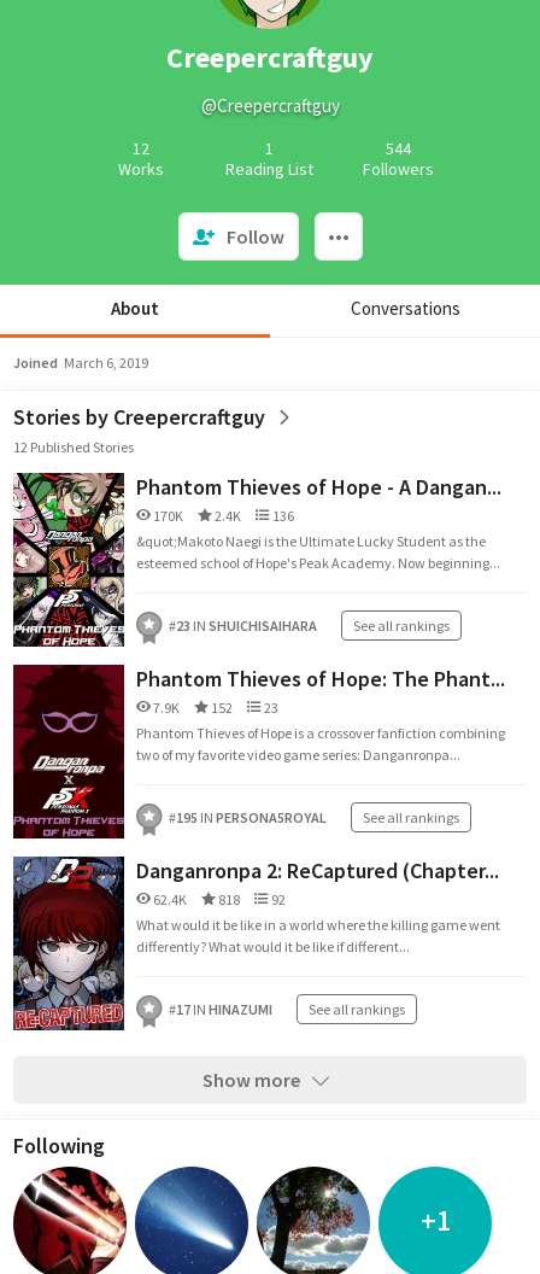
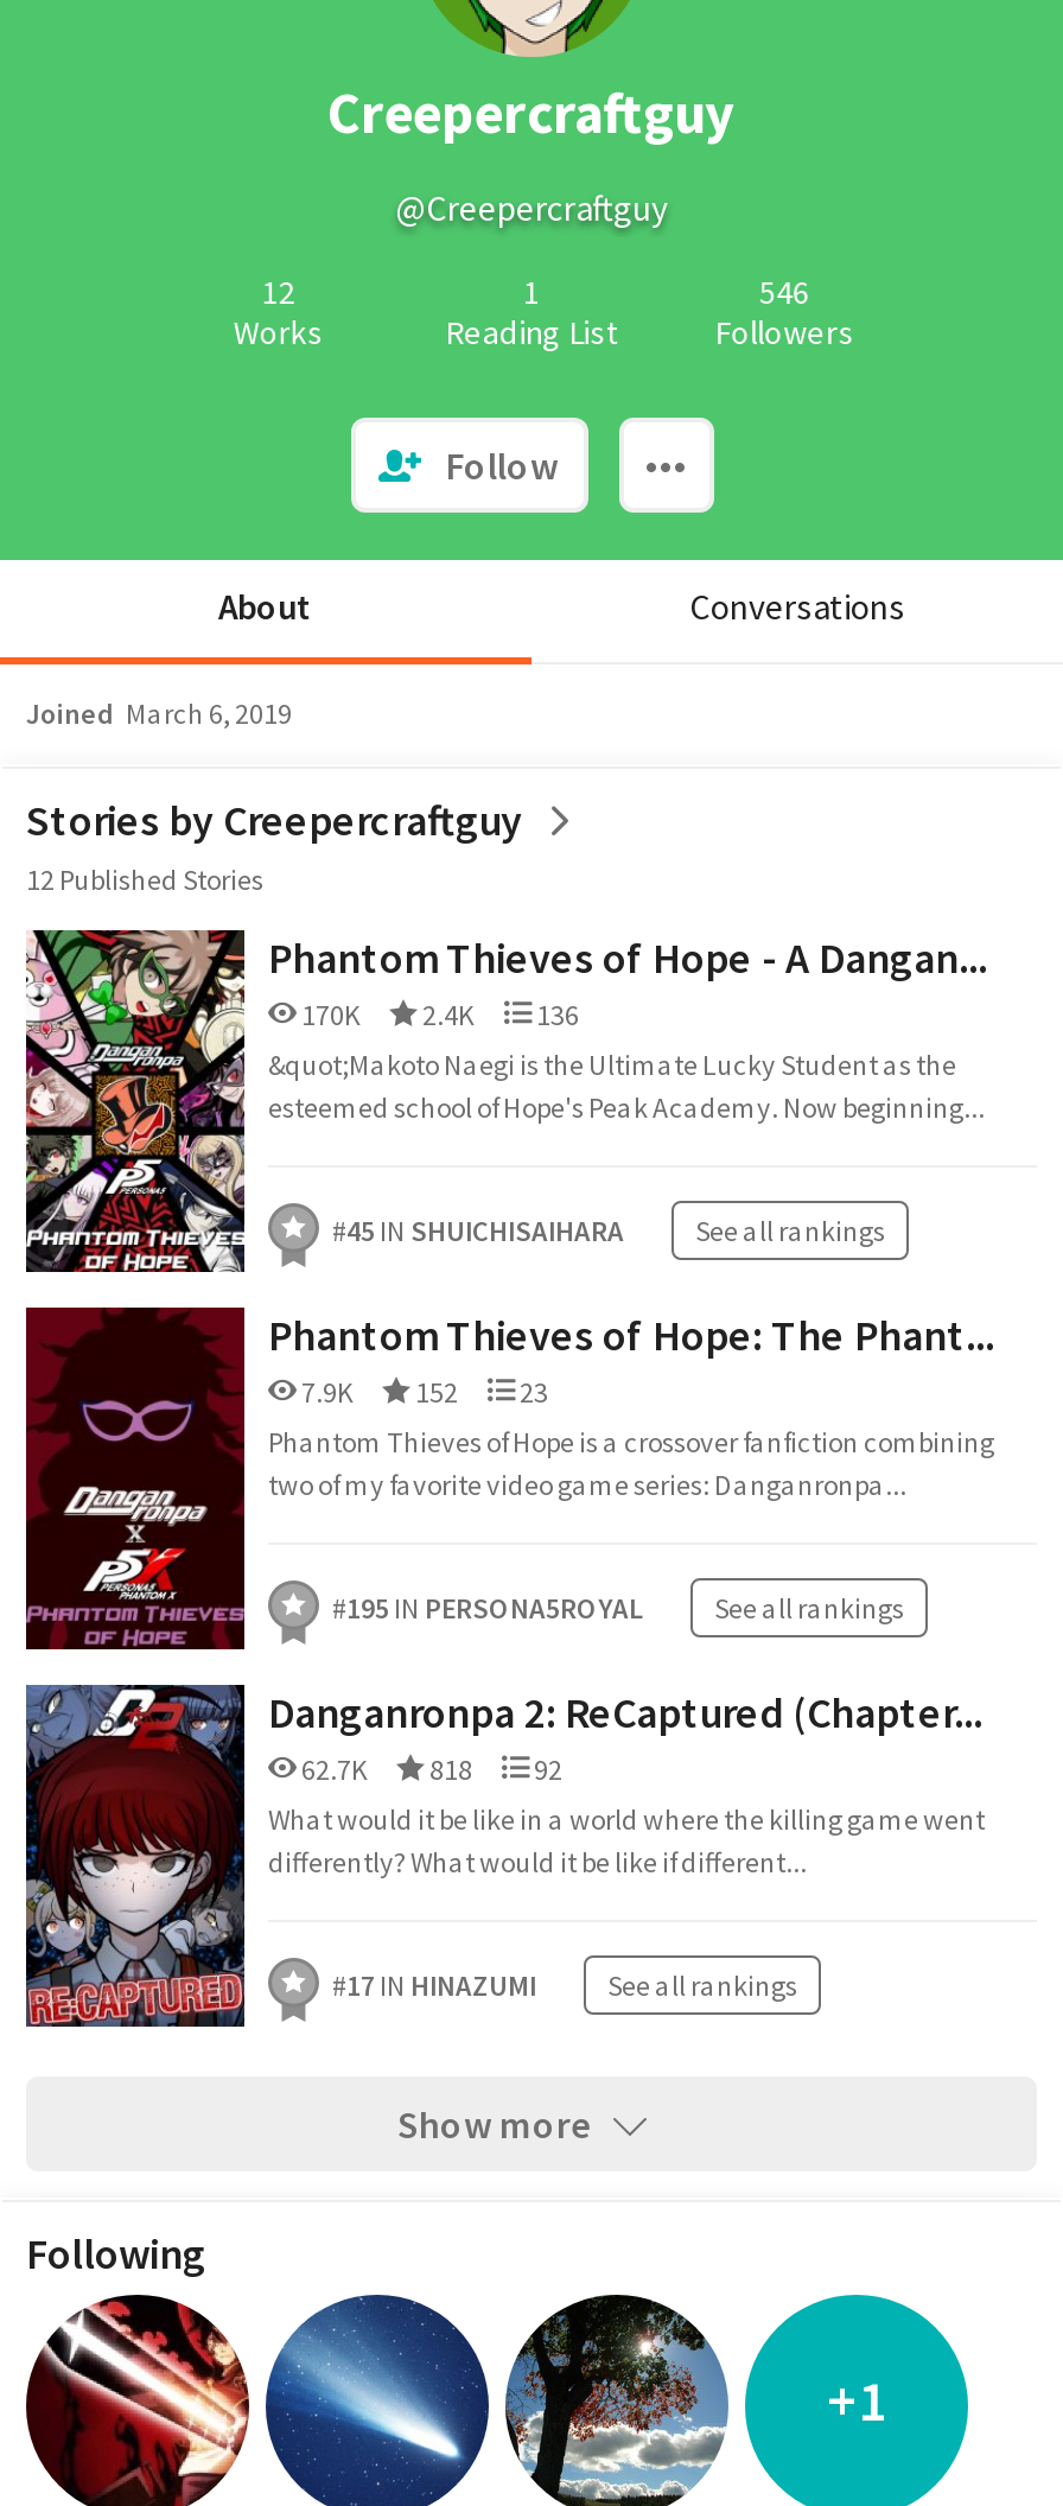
- 544
+ 546

- #23 IN SHUICHISAIHARA
+ #45 IN SHUICHISAIHARA

- 62.4K 818 92
+ 62.7K 818 92
